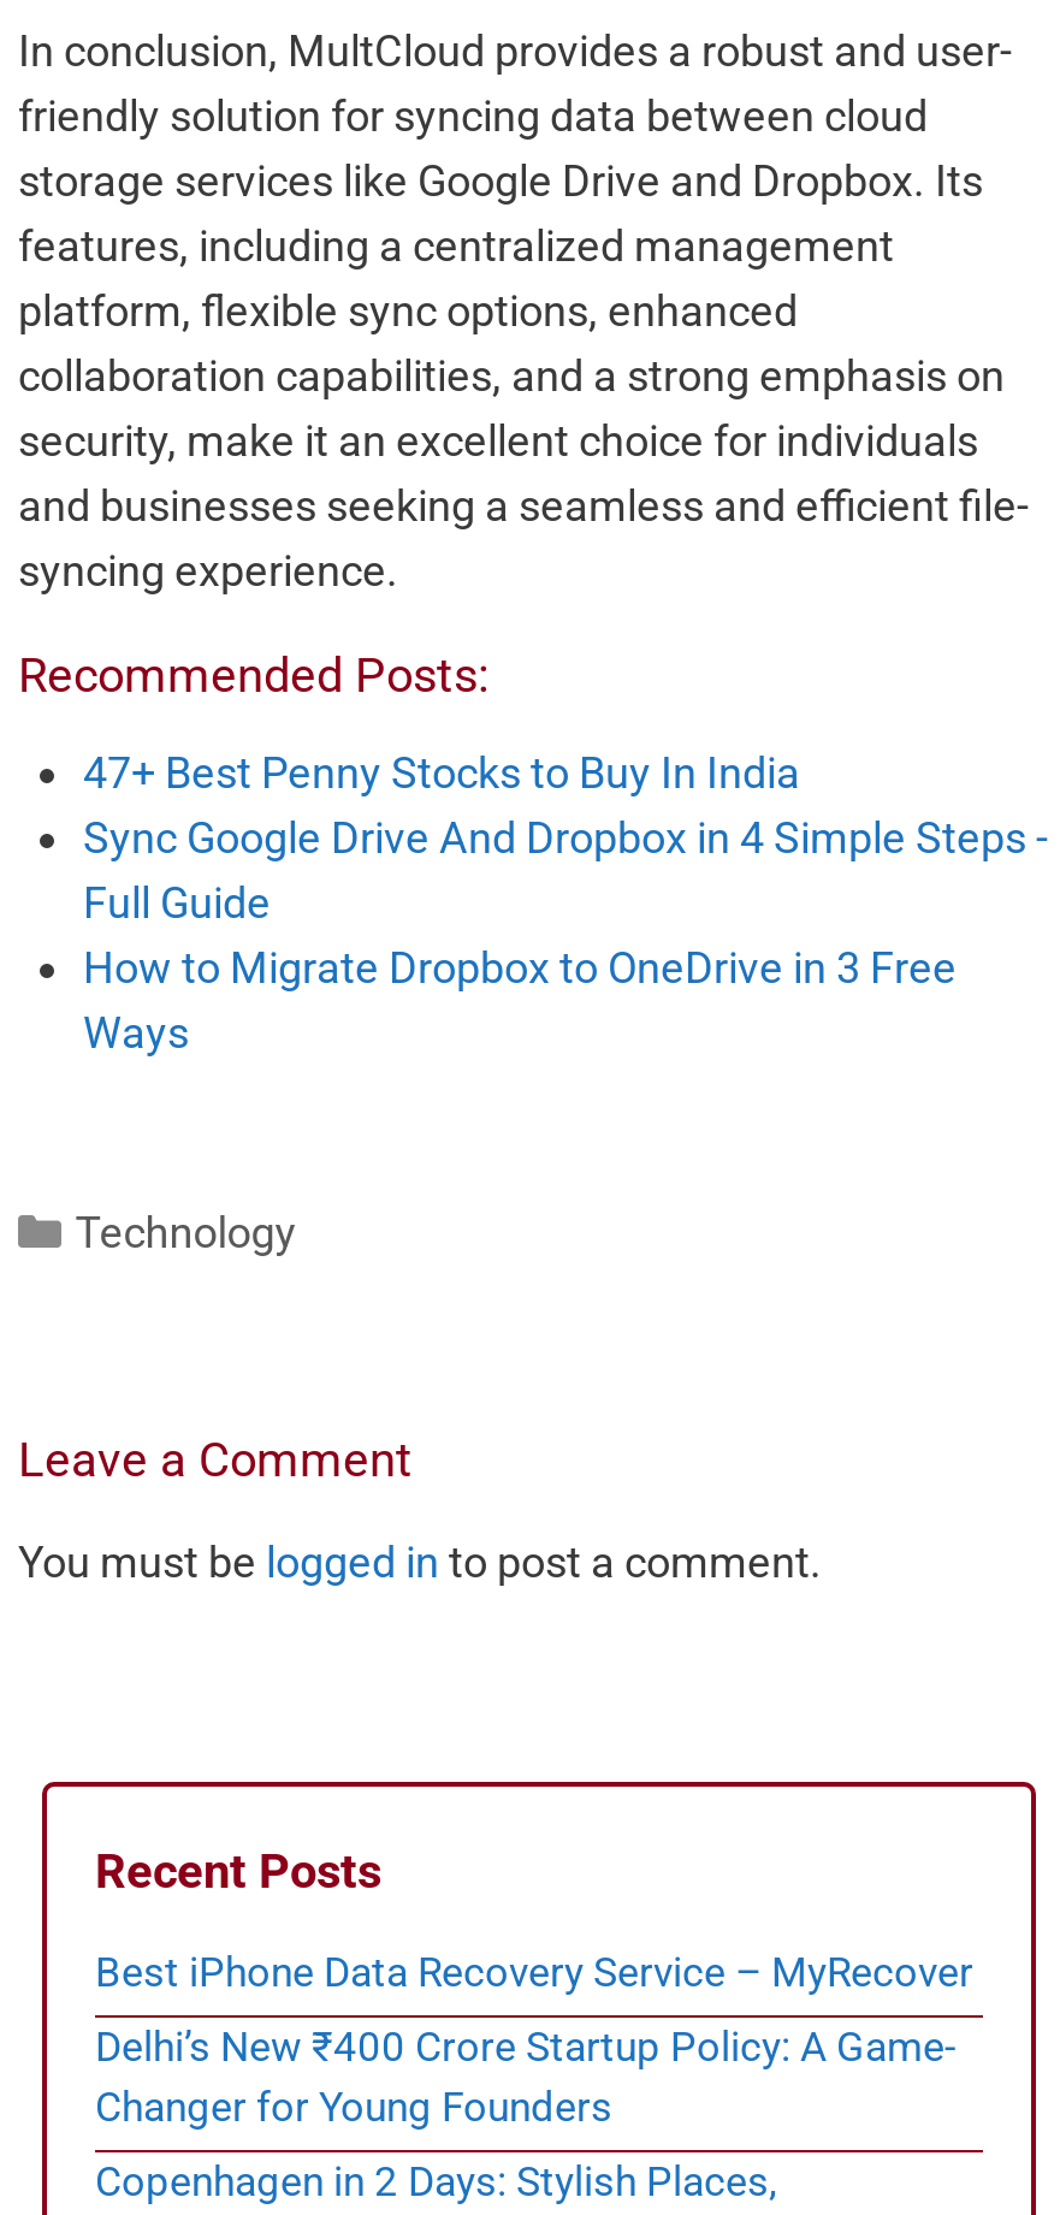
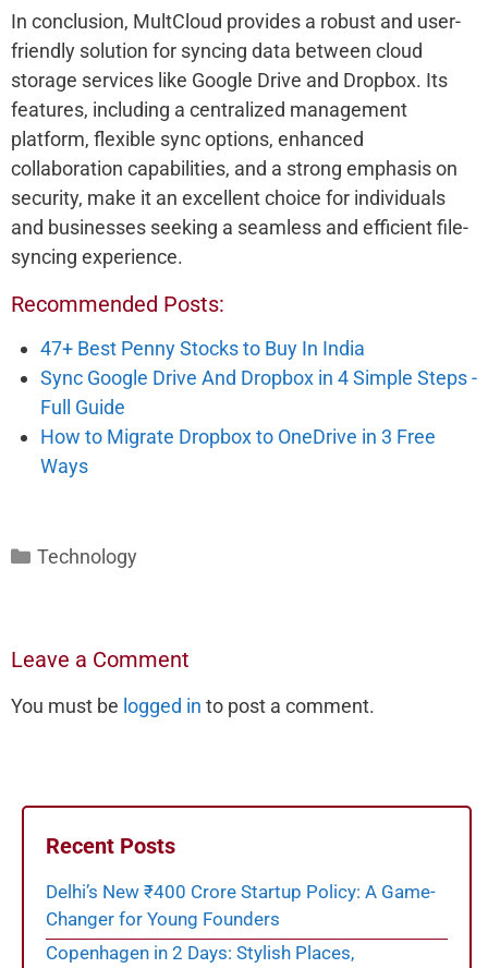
- Best iPhone Data Recovery Service – MyRecover
